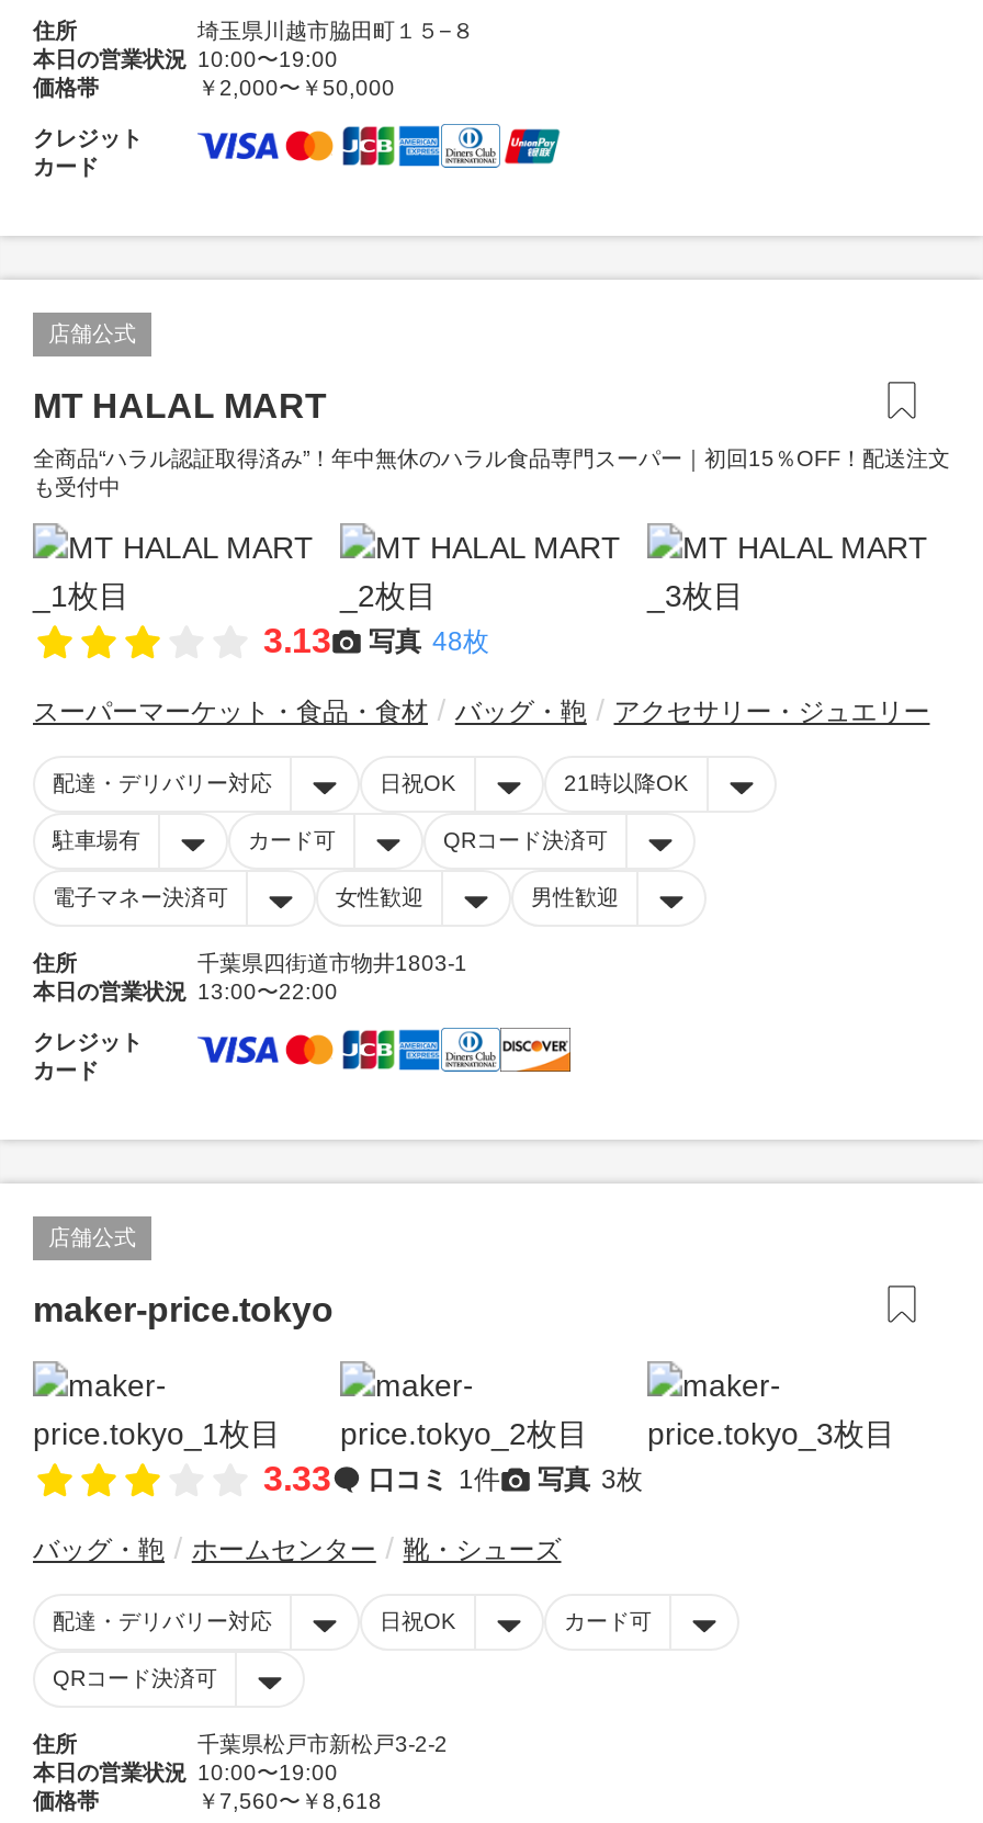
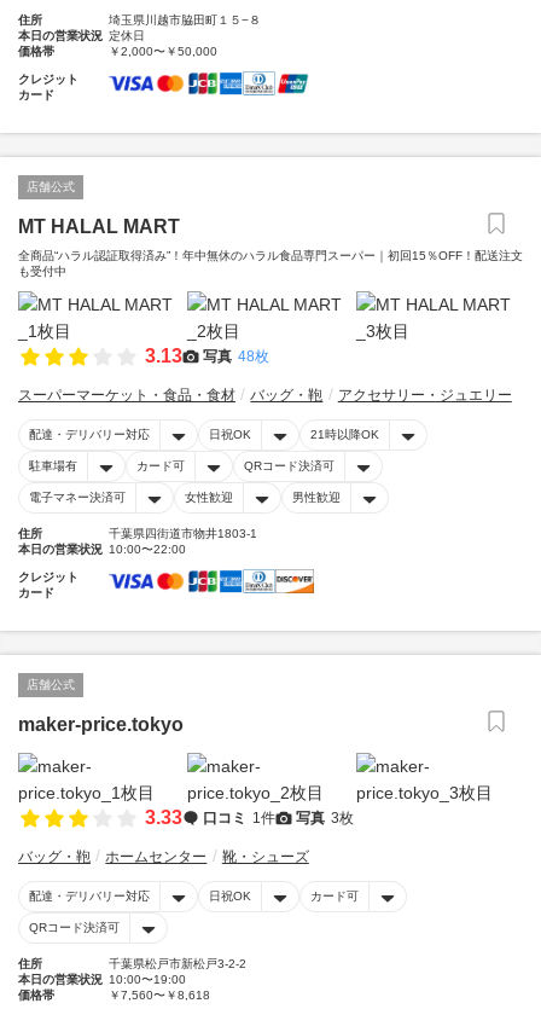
- 本日の営業状況 10:00〜19:00
+ 本日の営業状況 定休日

- 本日の営業状況 13:00〜22:00
+ 本日の営業状況 10:00〜22:00
